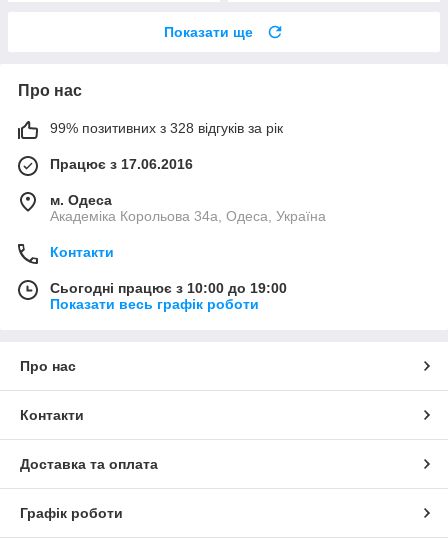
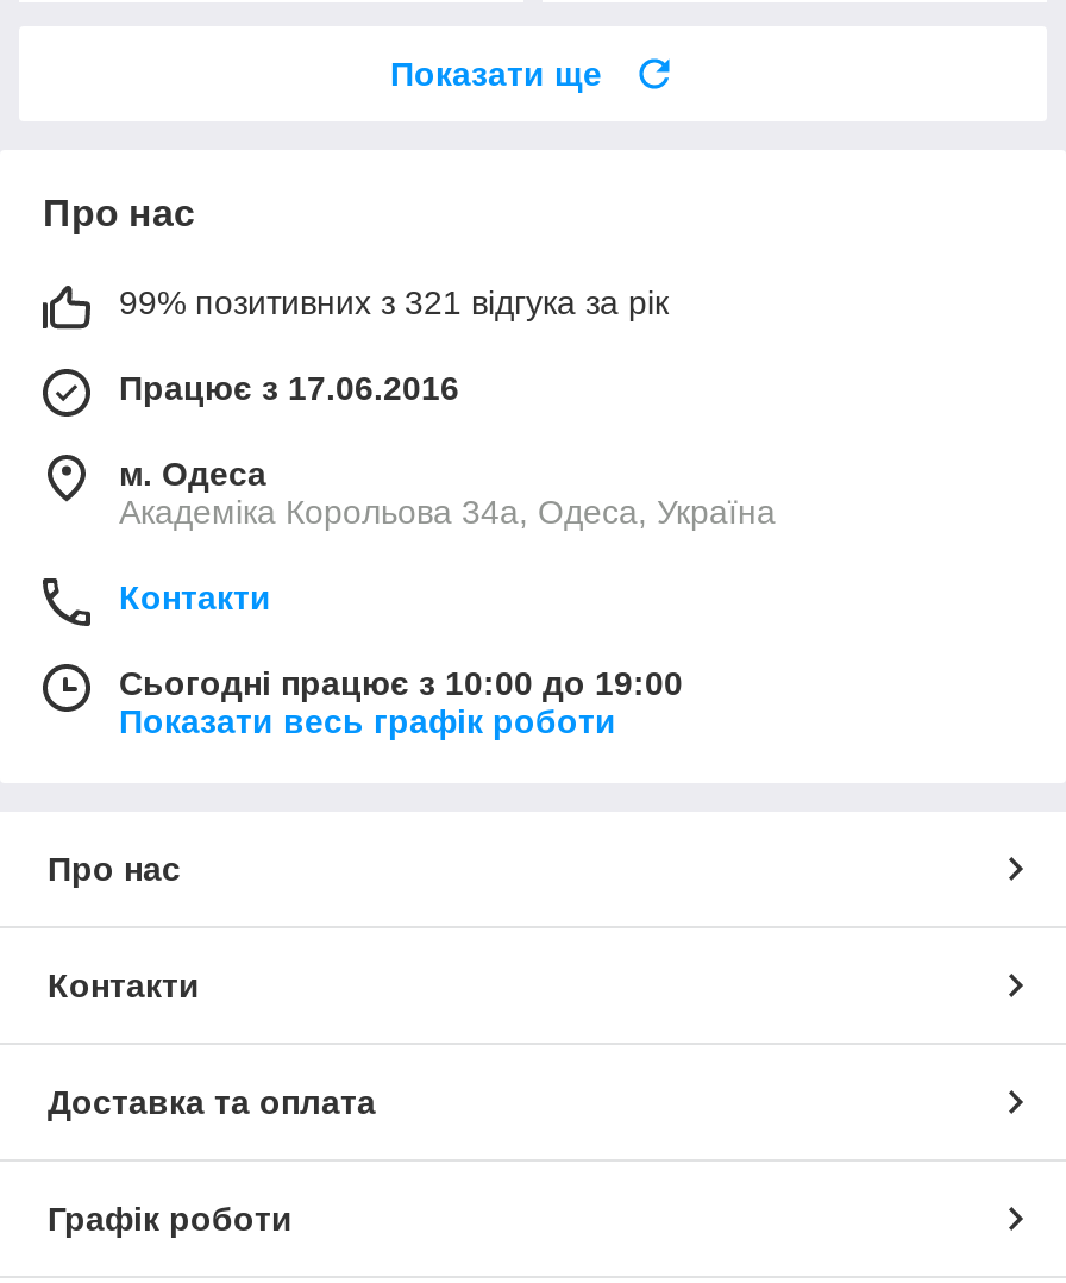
- 99% позитивних з 328 відгуків за рік
+ 99% позитивних з 321 відгука за рік
